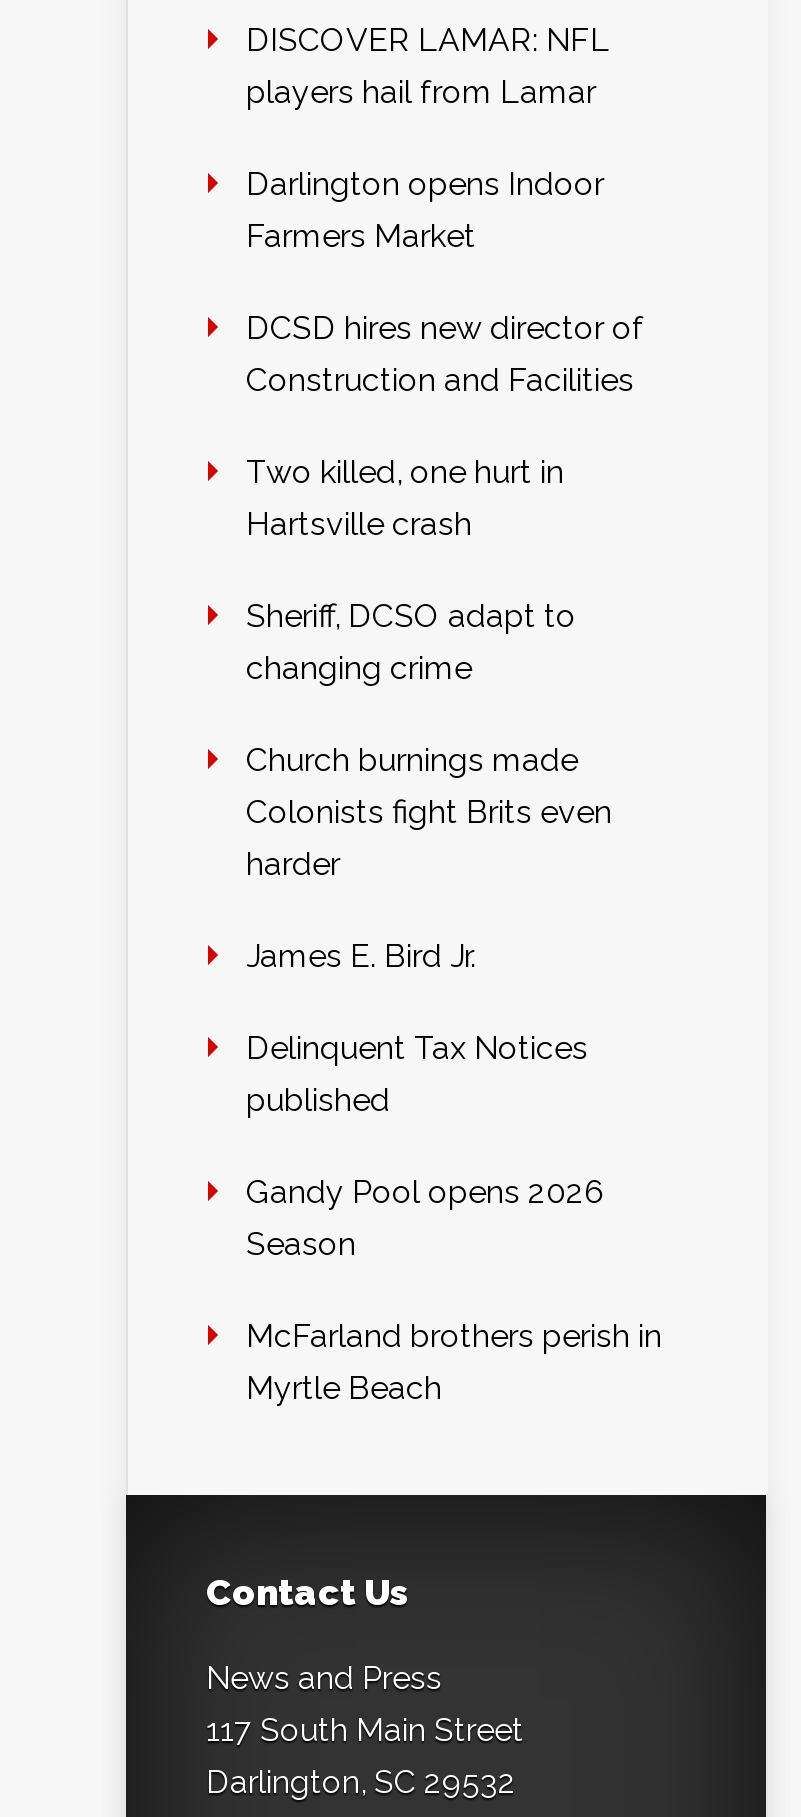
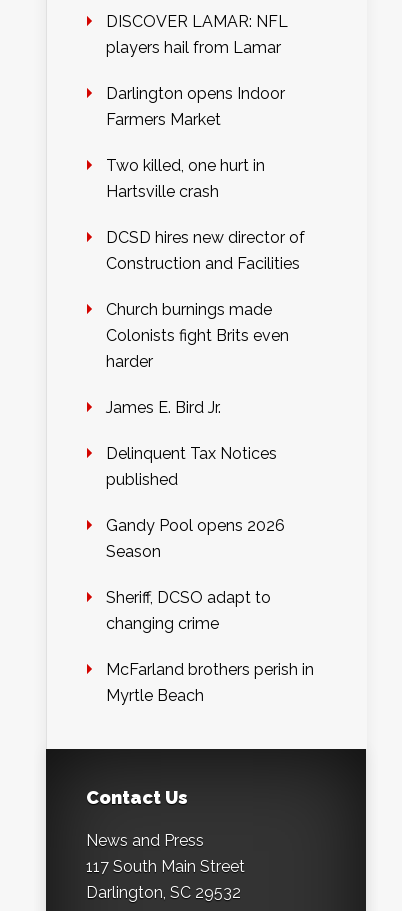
moved down: DCSD hires new director of | Construction and Facilities

moved up: Two killed, one hurt in | Hartsville crash

moved down: Sheriff, DCSO adapt to | changing crime

moved up: Church burnings made | Colonists fight Brits even | harder | James E. Bird Jr. | Delinquent Tax Notices | published | Gandy Pool opens 2026 | Season
